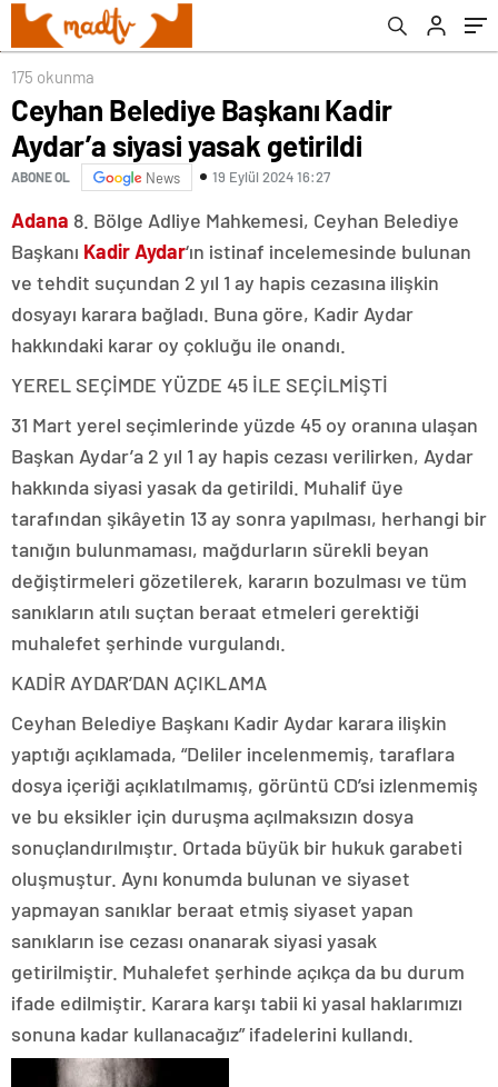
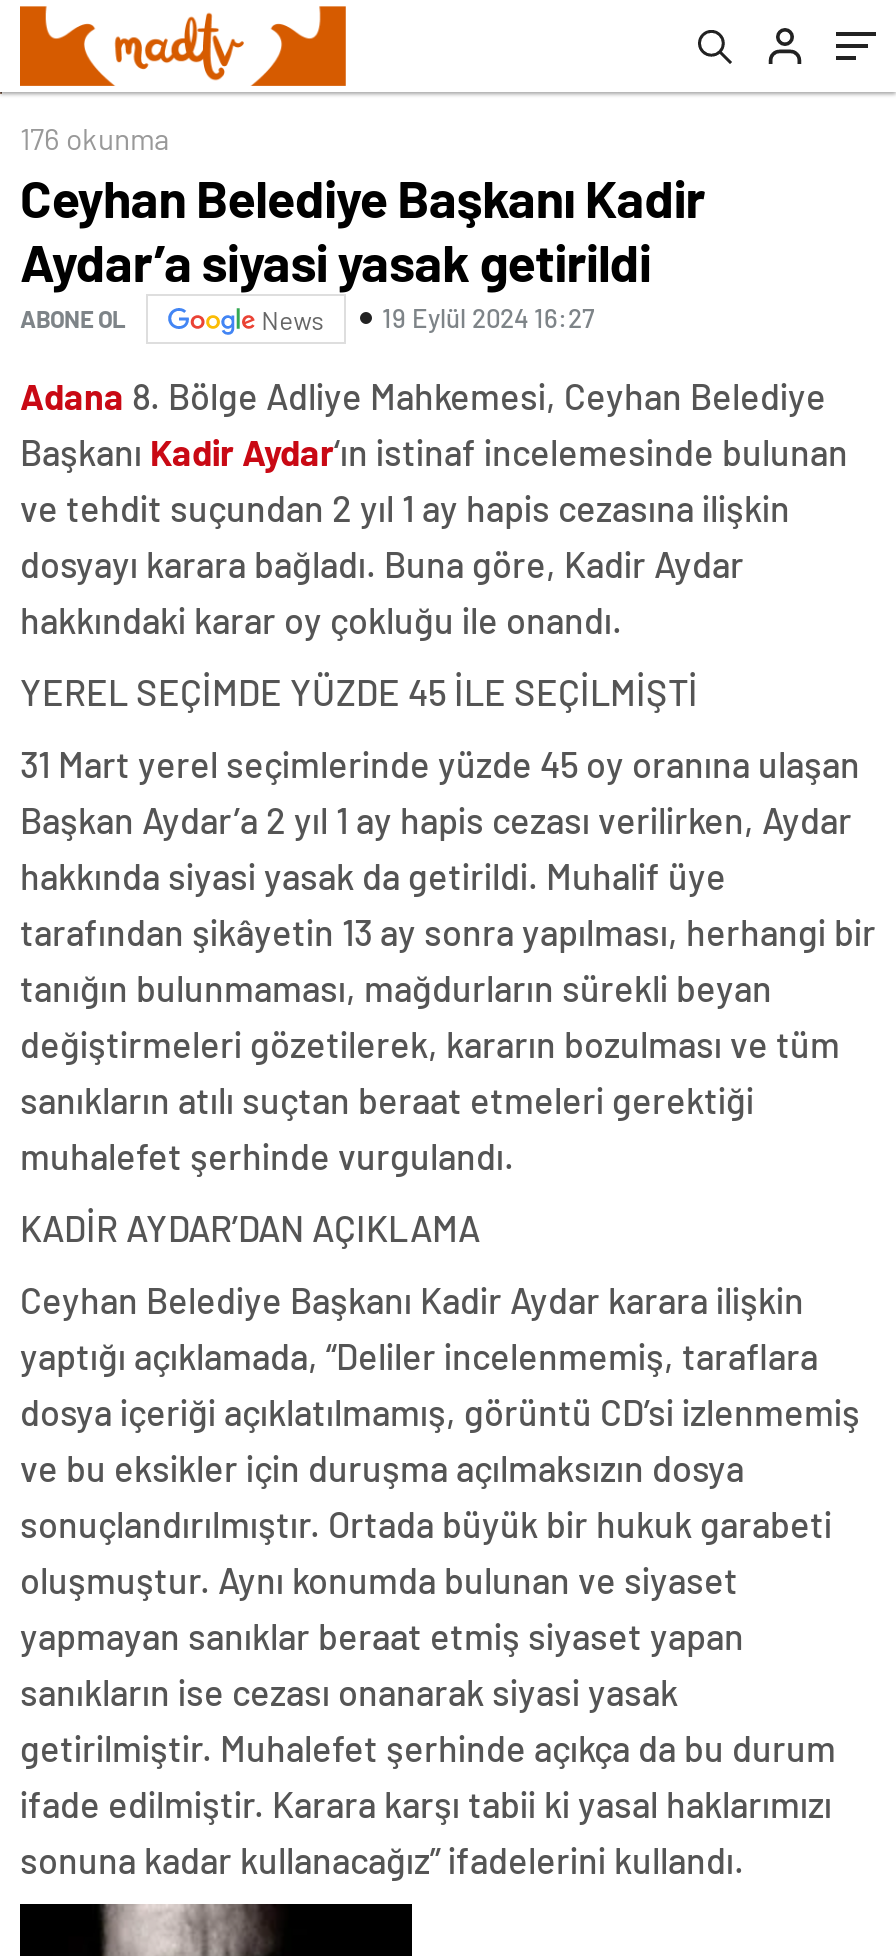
- 175 okunma
+ 176 okunma
